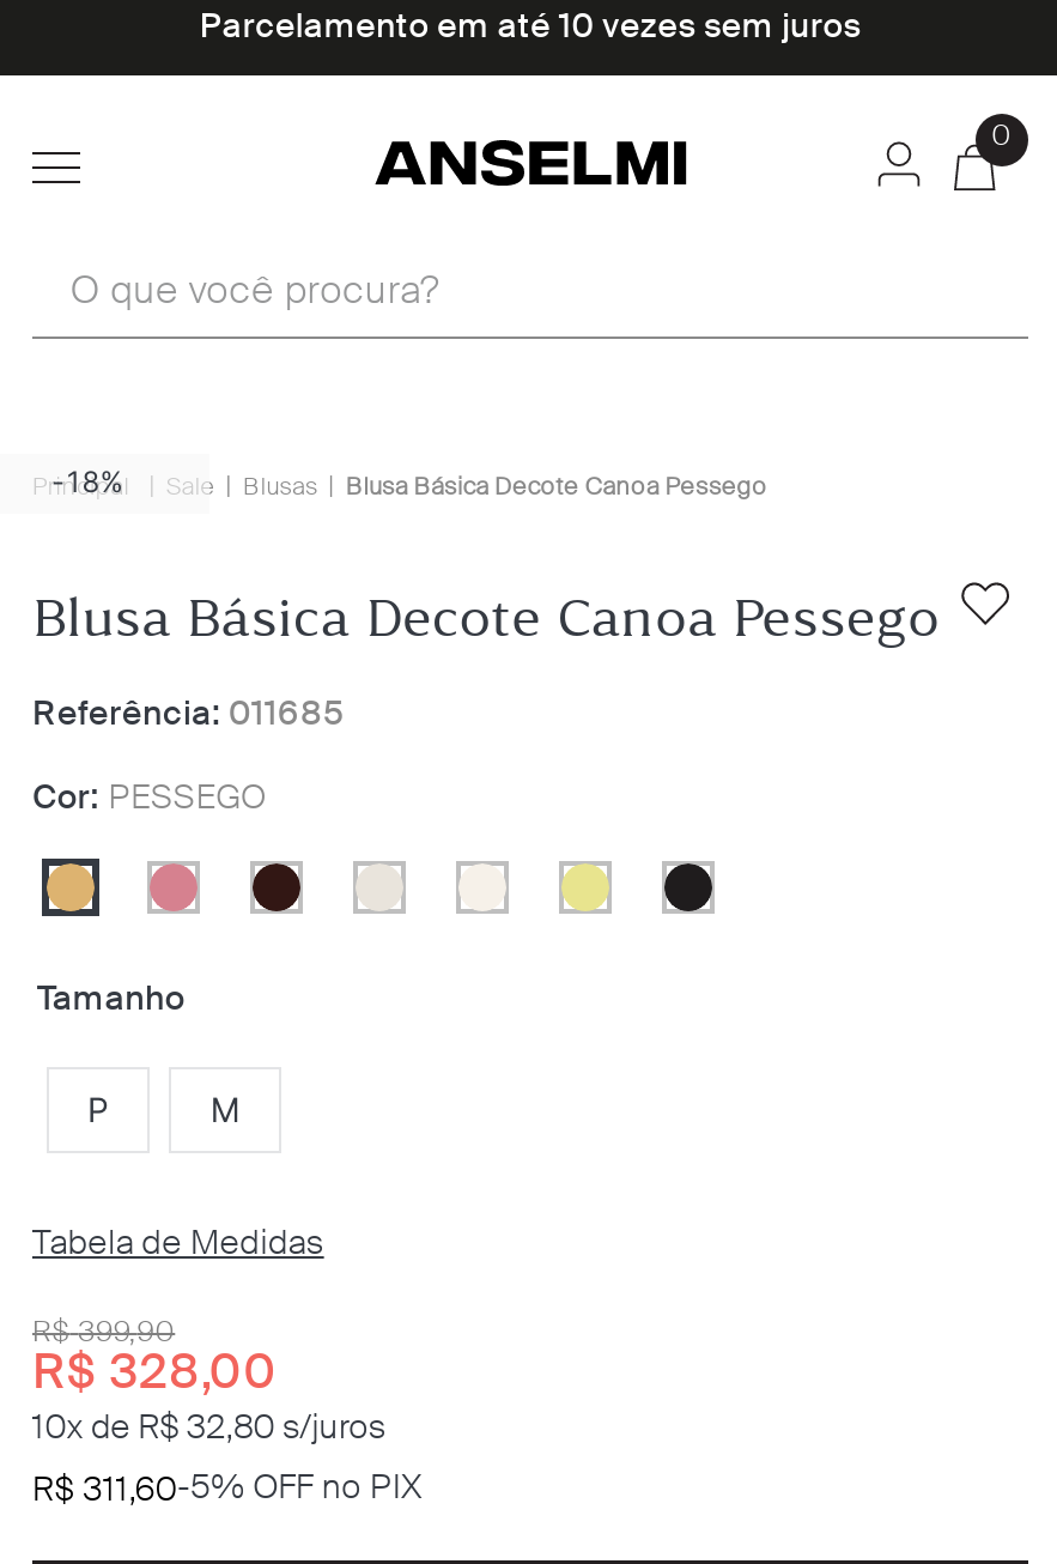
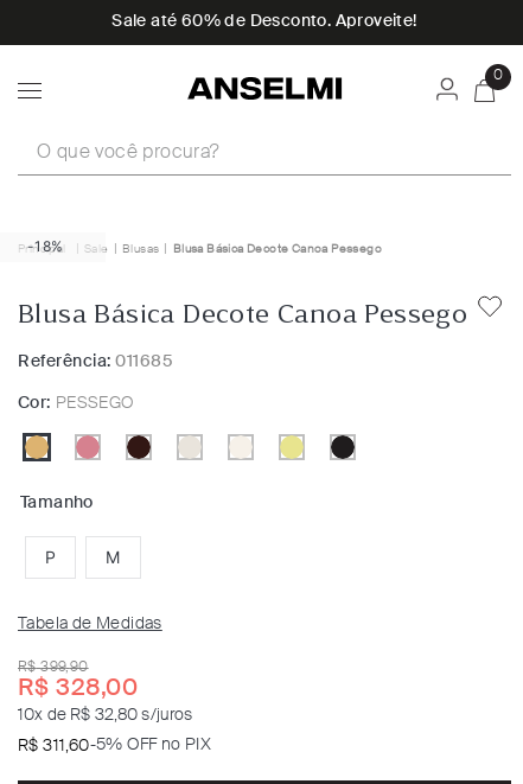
- Parcelamento em até 10 vezes sem juros
+ Sale até 60% de Desconto. Aproveite!
